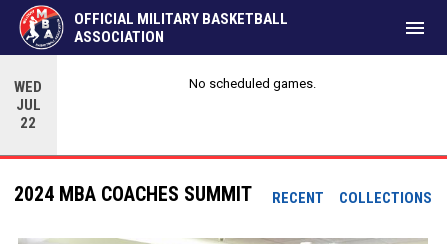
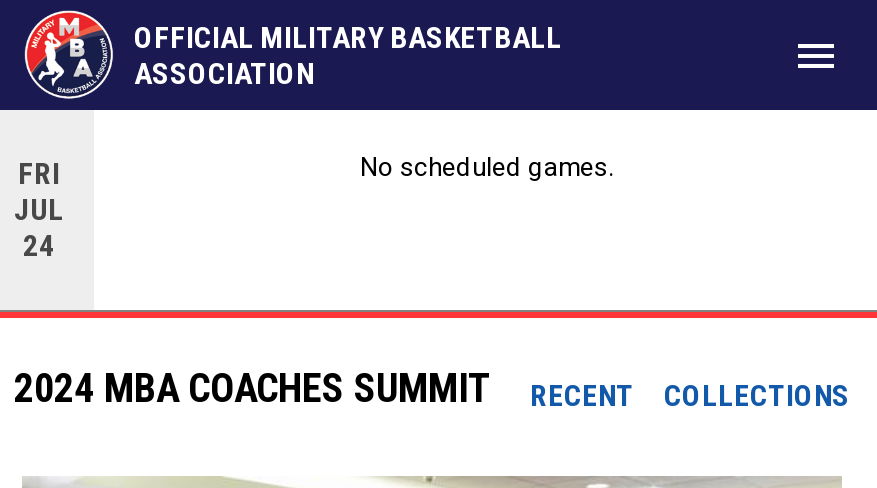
- WED
+ FRI

- 22
+ 24
